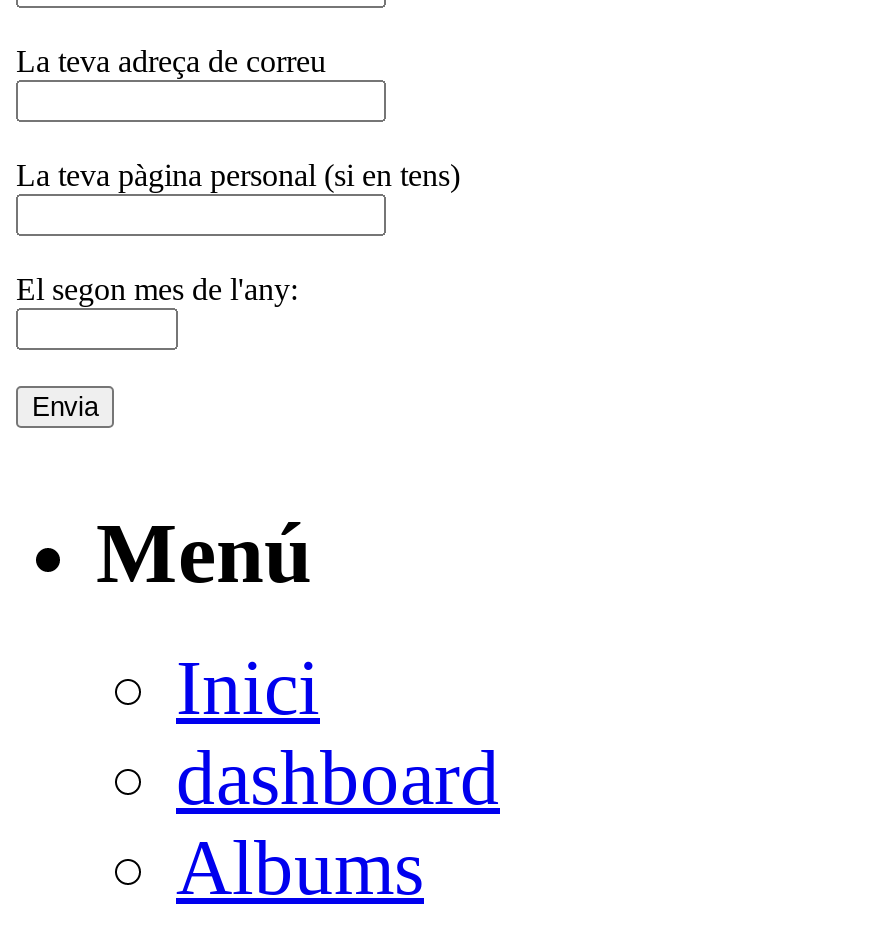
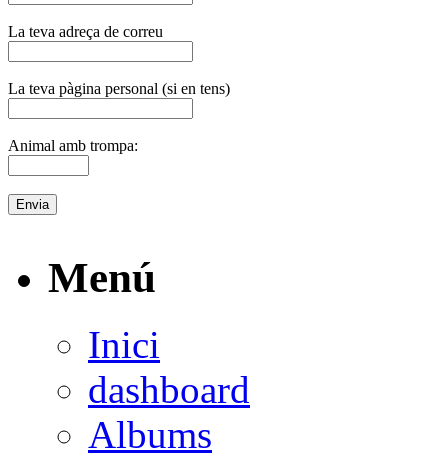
- El segon mes de l'any:
+ Animal amb trompa:
